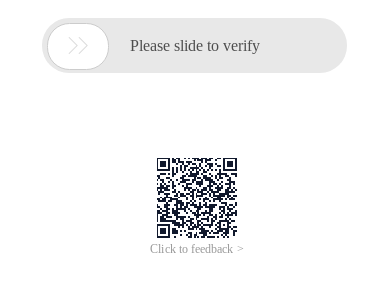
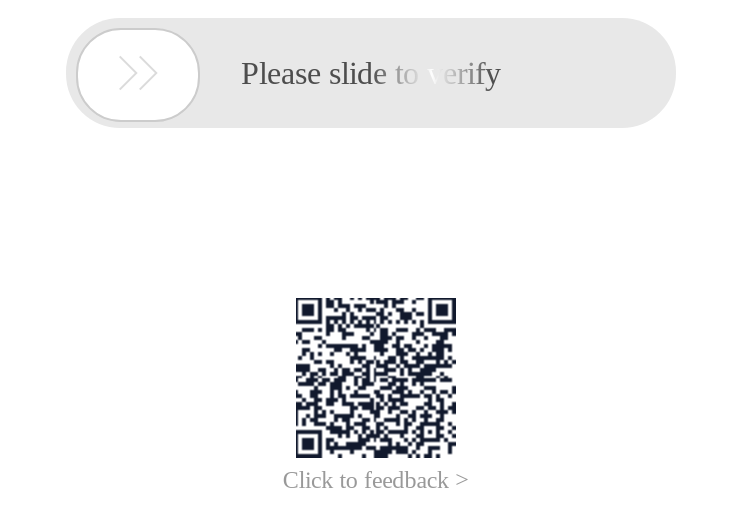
- [image]
+ [image]
